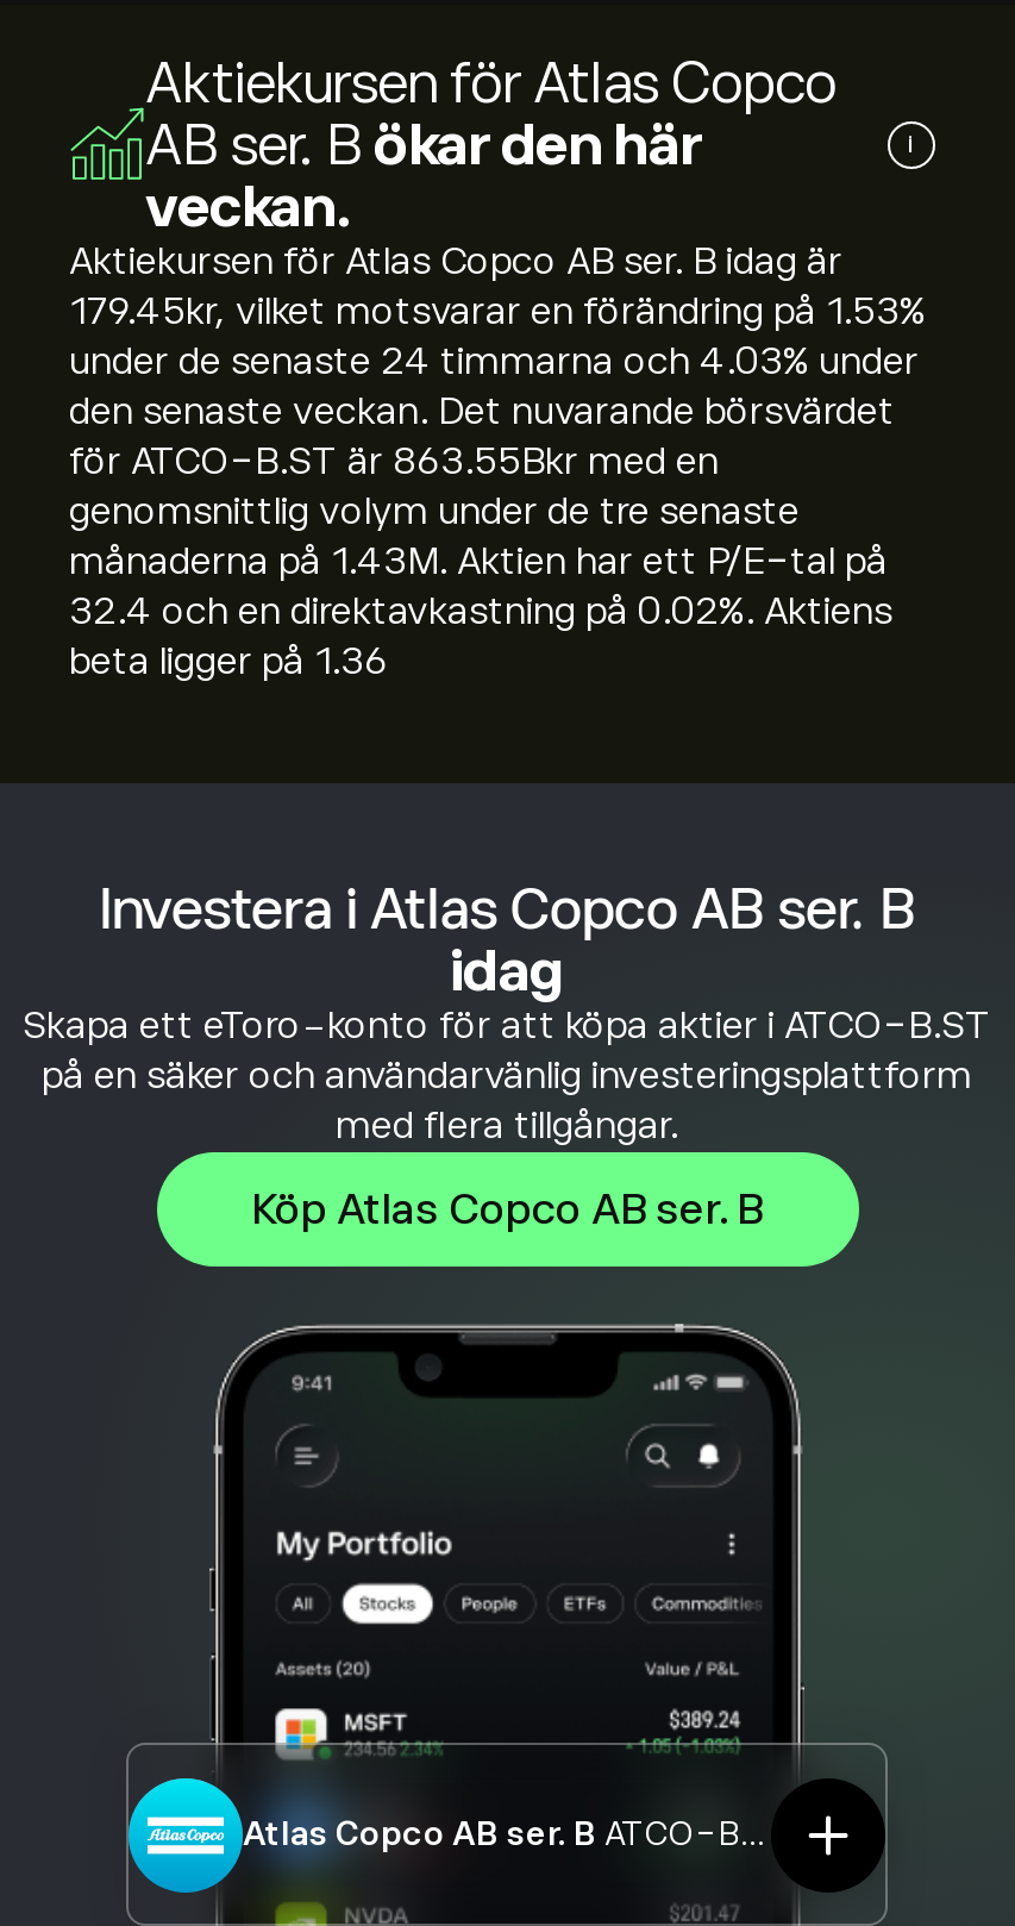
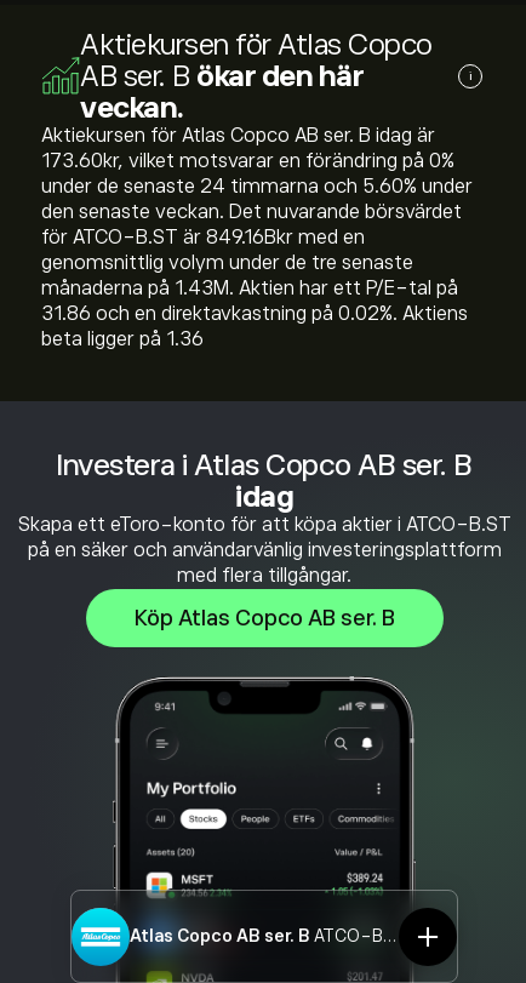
- 179.45kr, vilket motsvarar en förändring på 1.53%
+ 173.60kr, vilket motsvarar en förändring på 0%

- under de senaste 24 timmarna och 4.03% under
+ under de senaste 24 timmarna och 5.60% under

- för ATCO-B.ST är 863.55Bkr med en
+ för ATCO-B.ST är 849.16Bkr med en

- 32.4 och en direktavkastning på 0.02%. Aktiens
+ 31.86 och en direktavkastning på 0.02%. Aktiens
